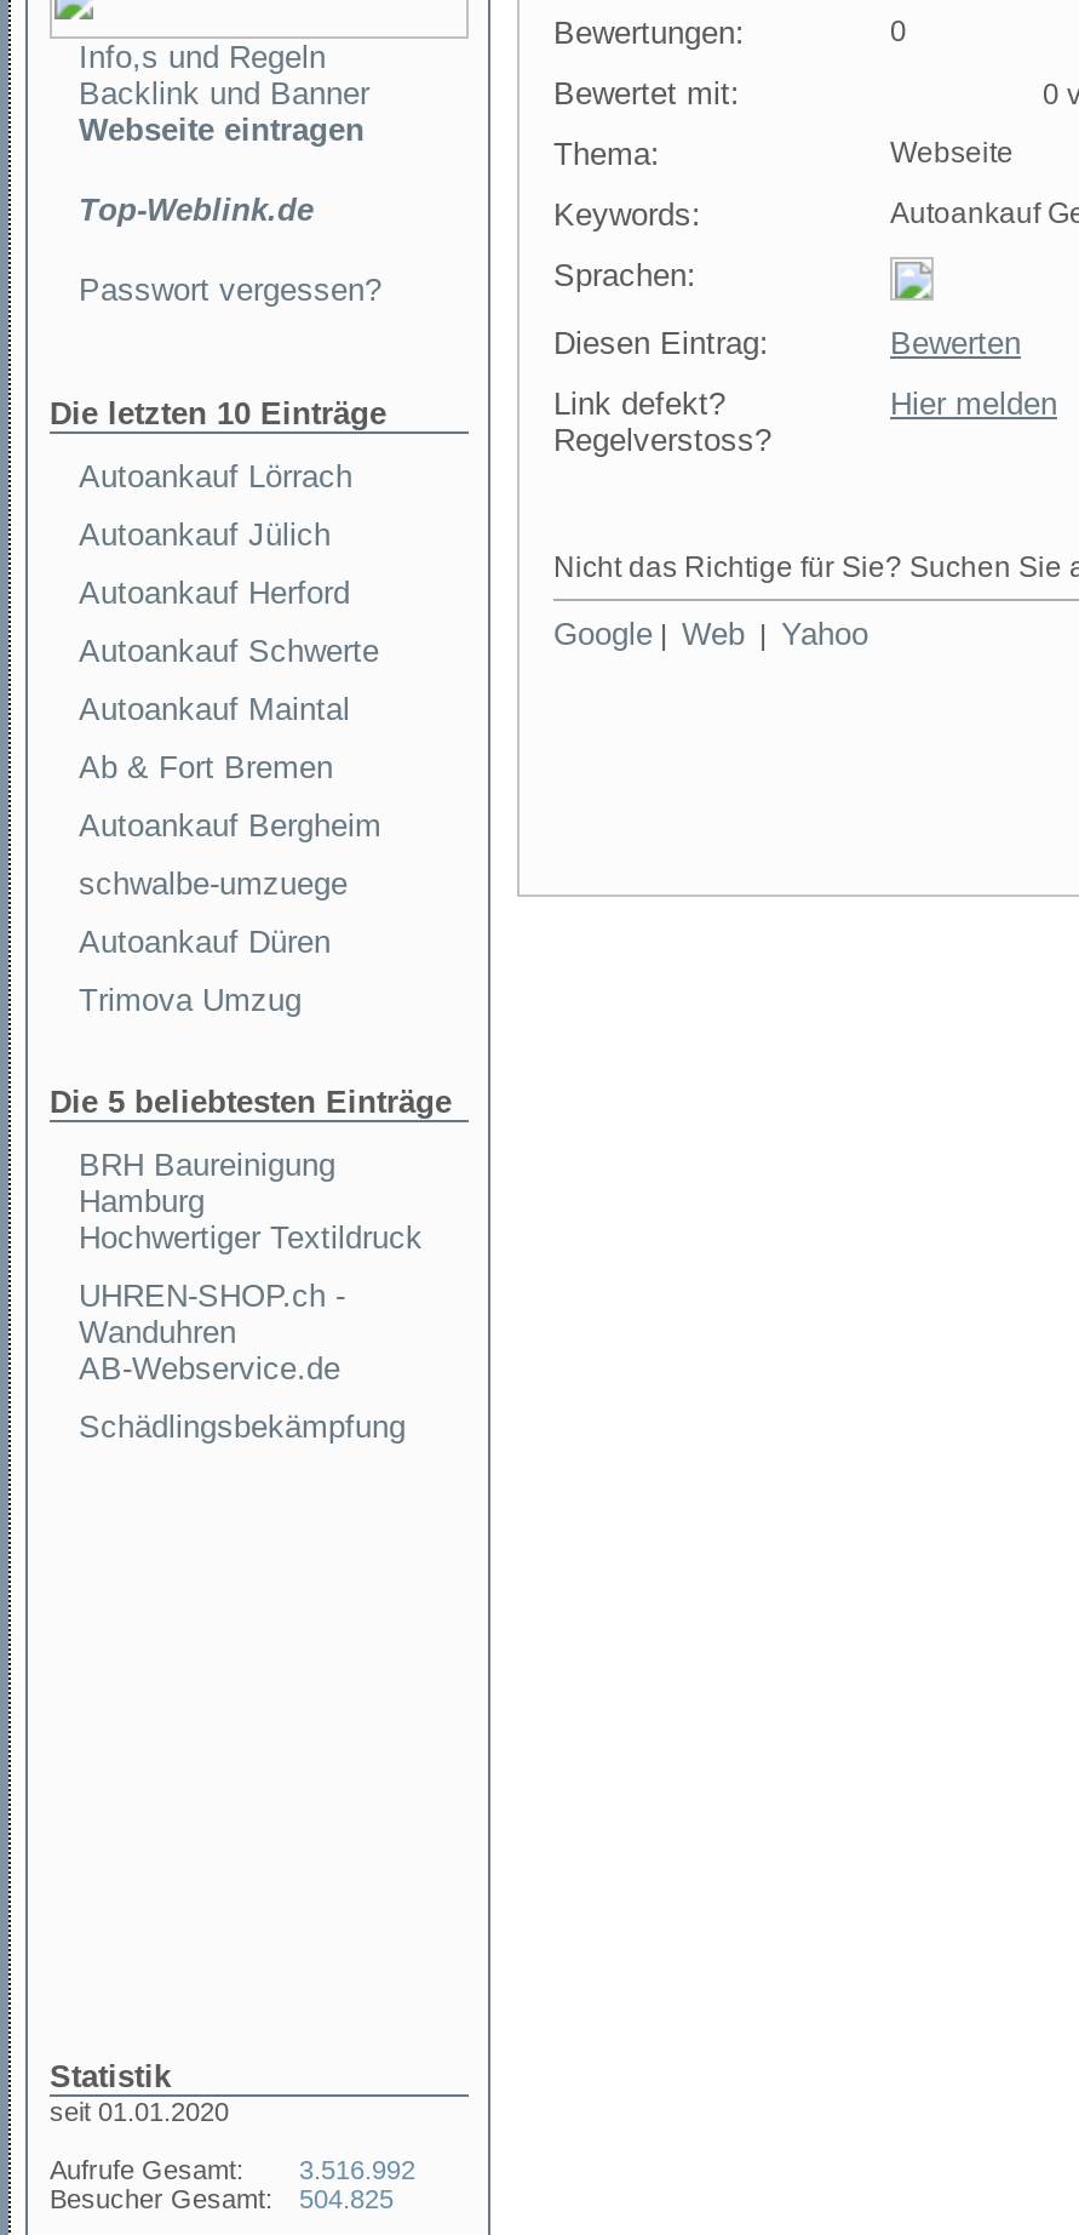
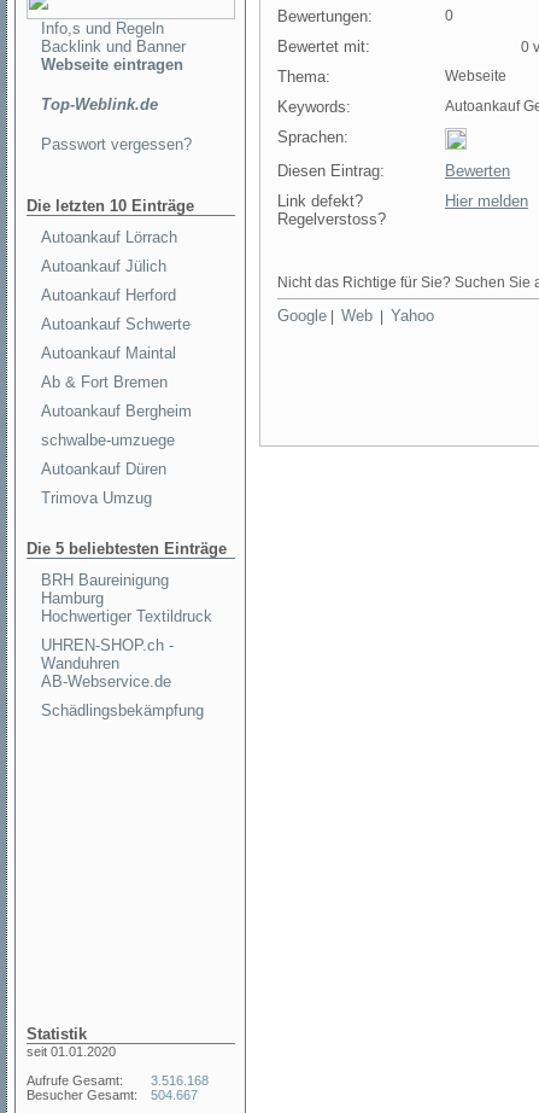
- Aufrufe Gesamt: 3.516.992
+ Aufrufe Gesamt: 3.516.168

- Besucher Gesamt: 504.825
+ Besucher Gesamt: 504.667
